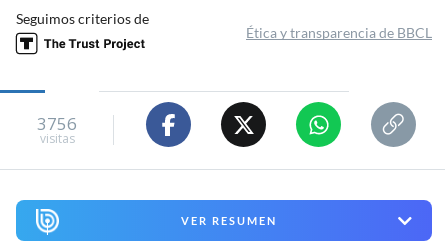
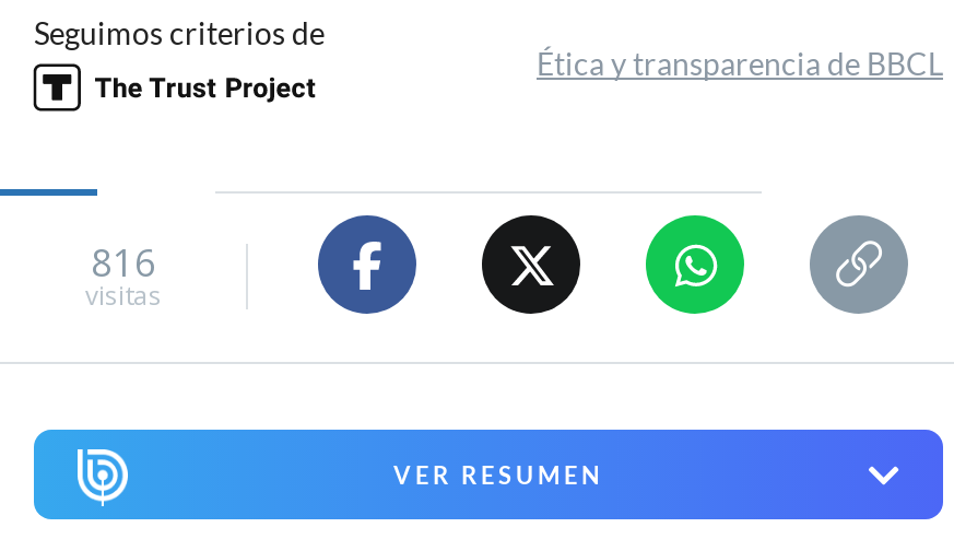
- 3756
+ 816
